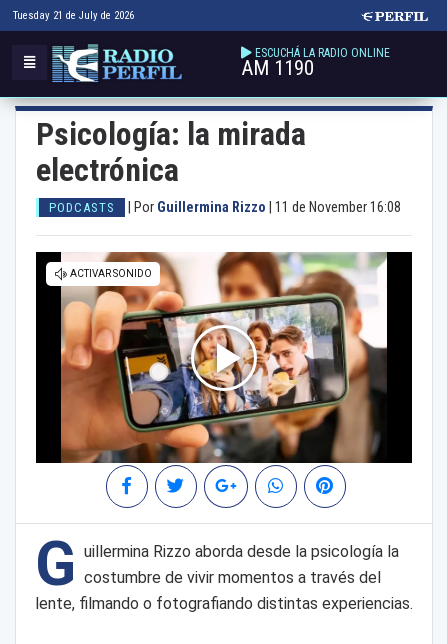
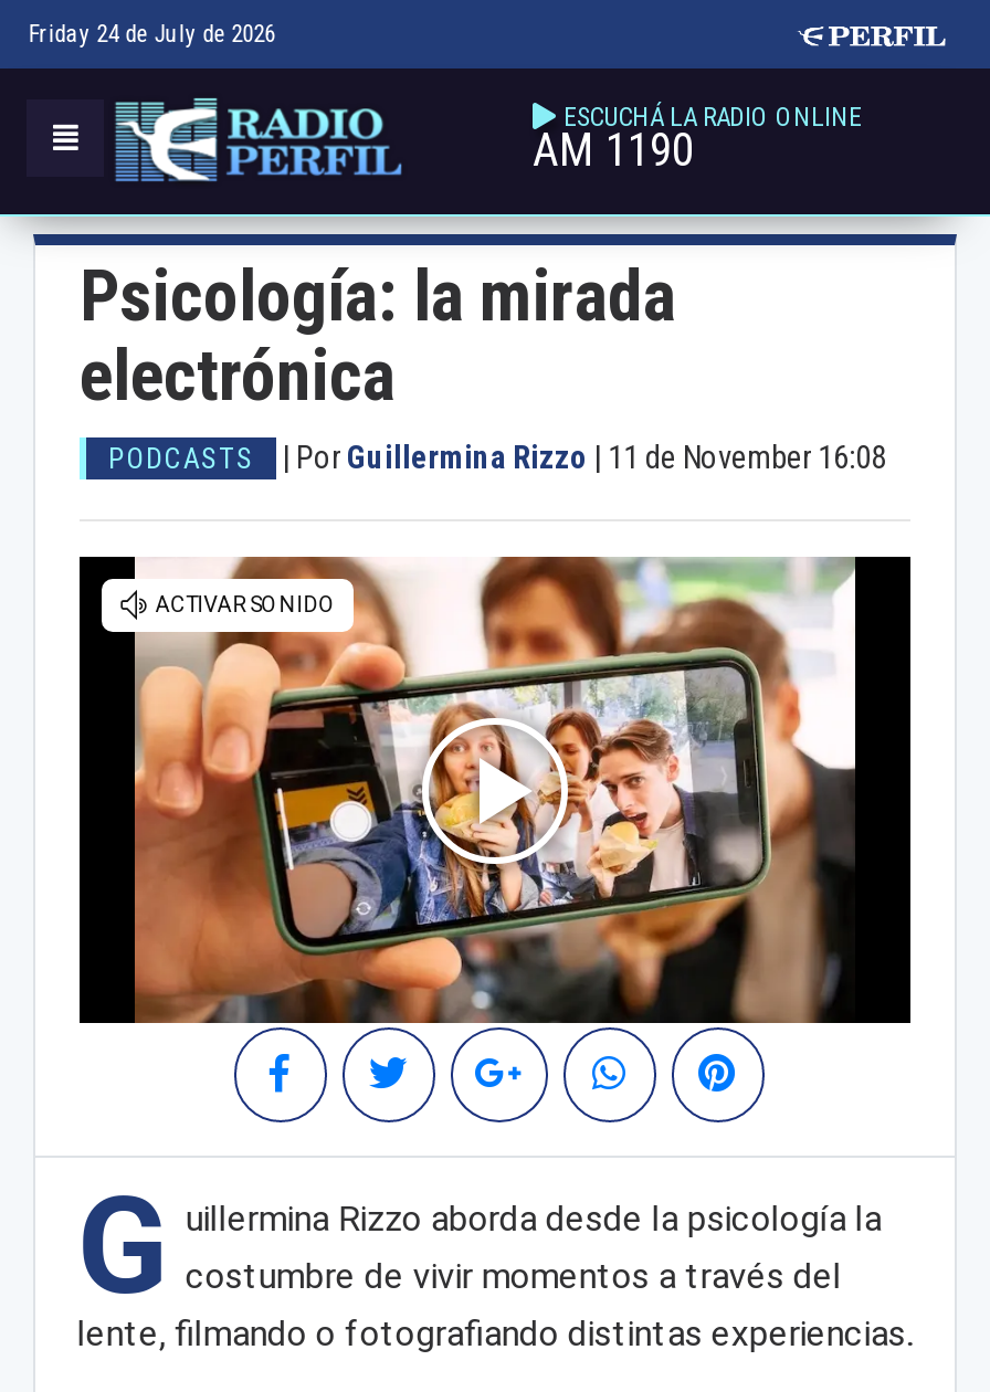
- Tuesday 21 de July de 2026
+ Friday 24 de July de 2026
